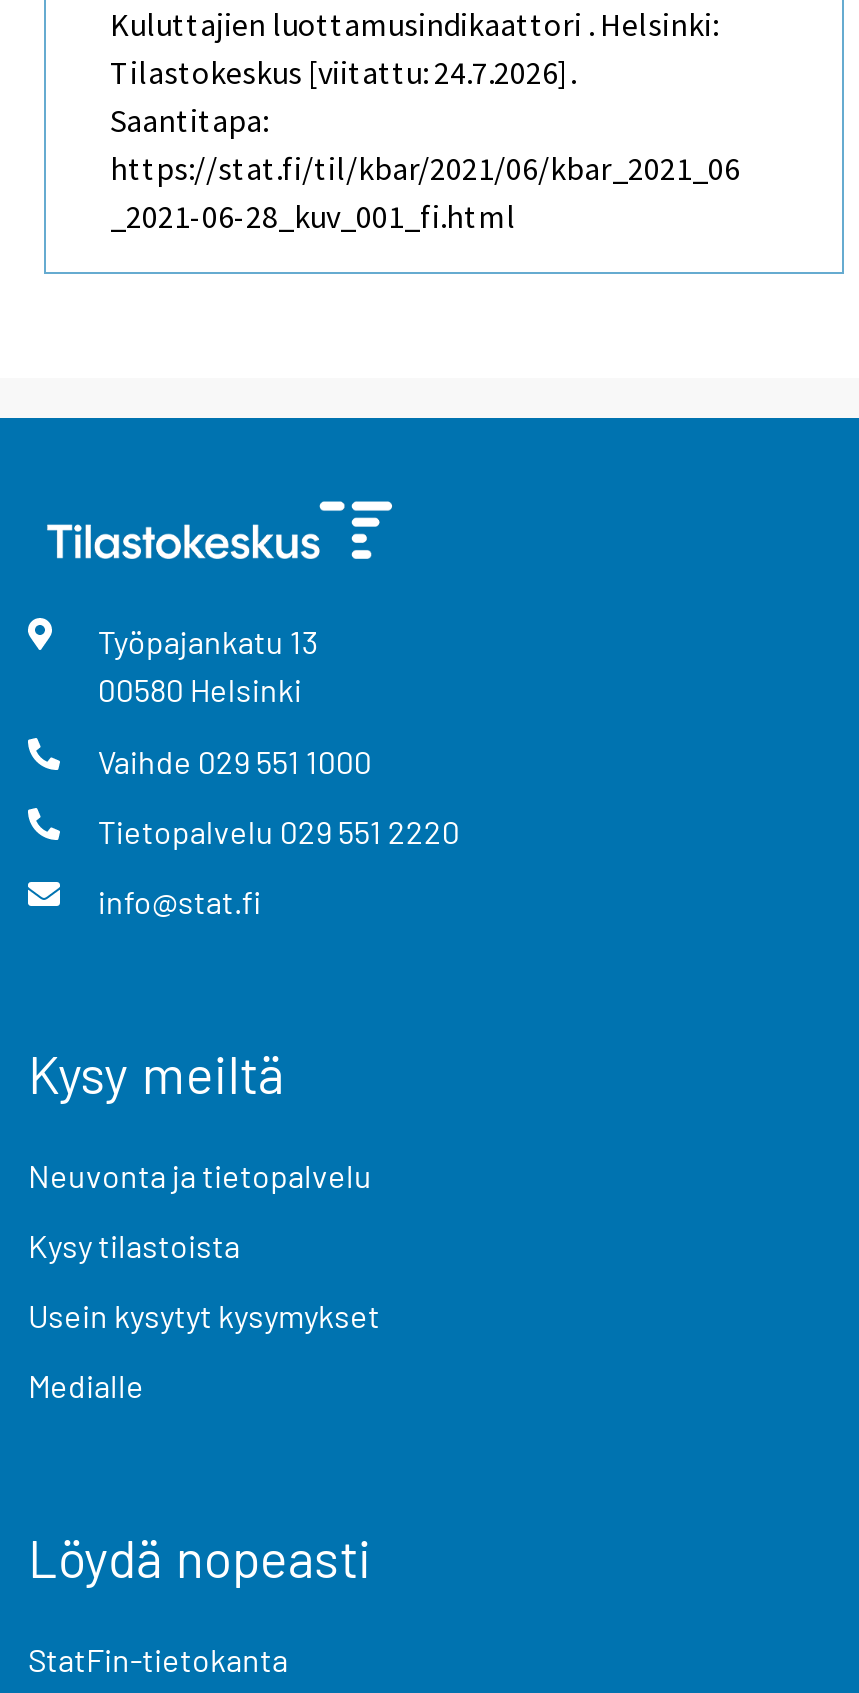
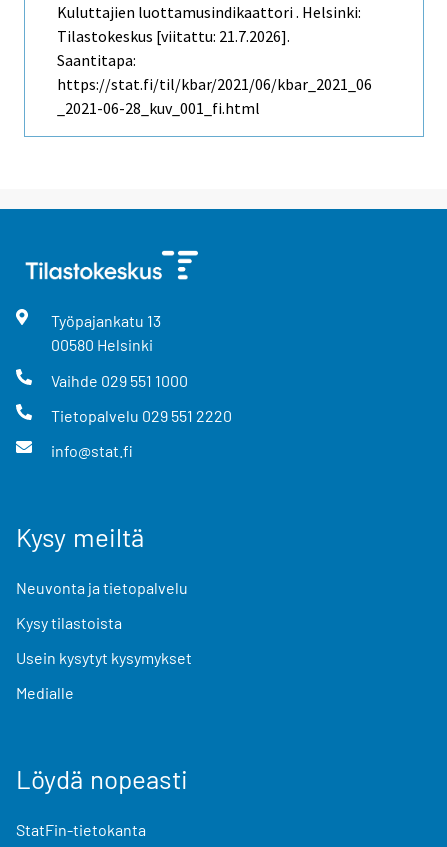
- Tilastokeskus [viitattu: 24.7.2026].
+ Tilastokeskus [viitattu: 21.7.2026].
